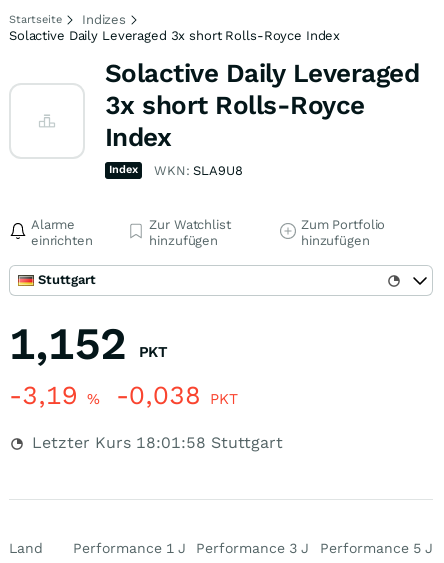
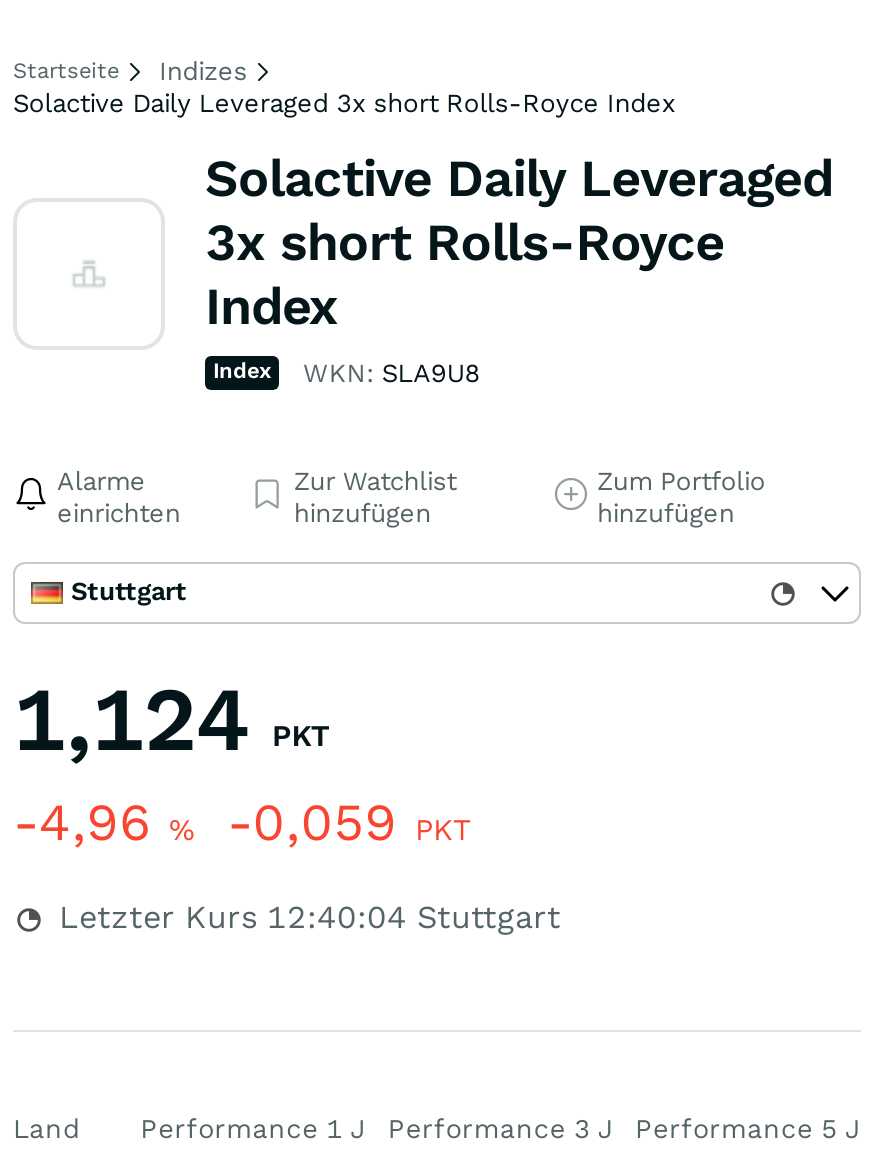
- 1,152 PKT
+ 1,124 PKT

- -3,19% -0,038 PKT
+ -4,96% -0,059 PKT

- Letzter Kurs 18:01:58 Stuttgart
+ Letzter Kurs 12:40:04 Stuttgart
